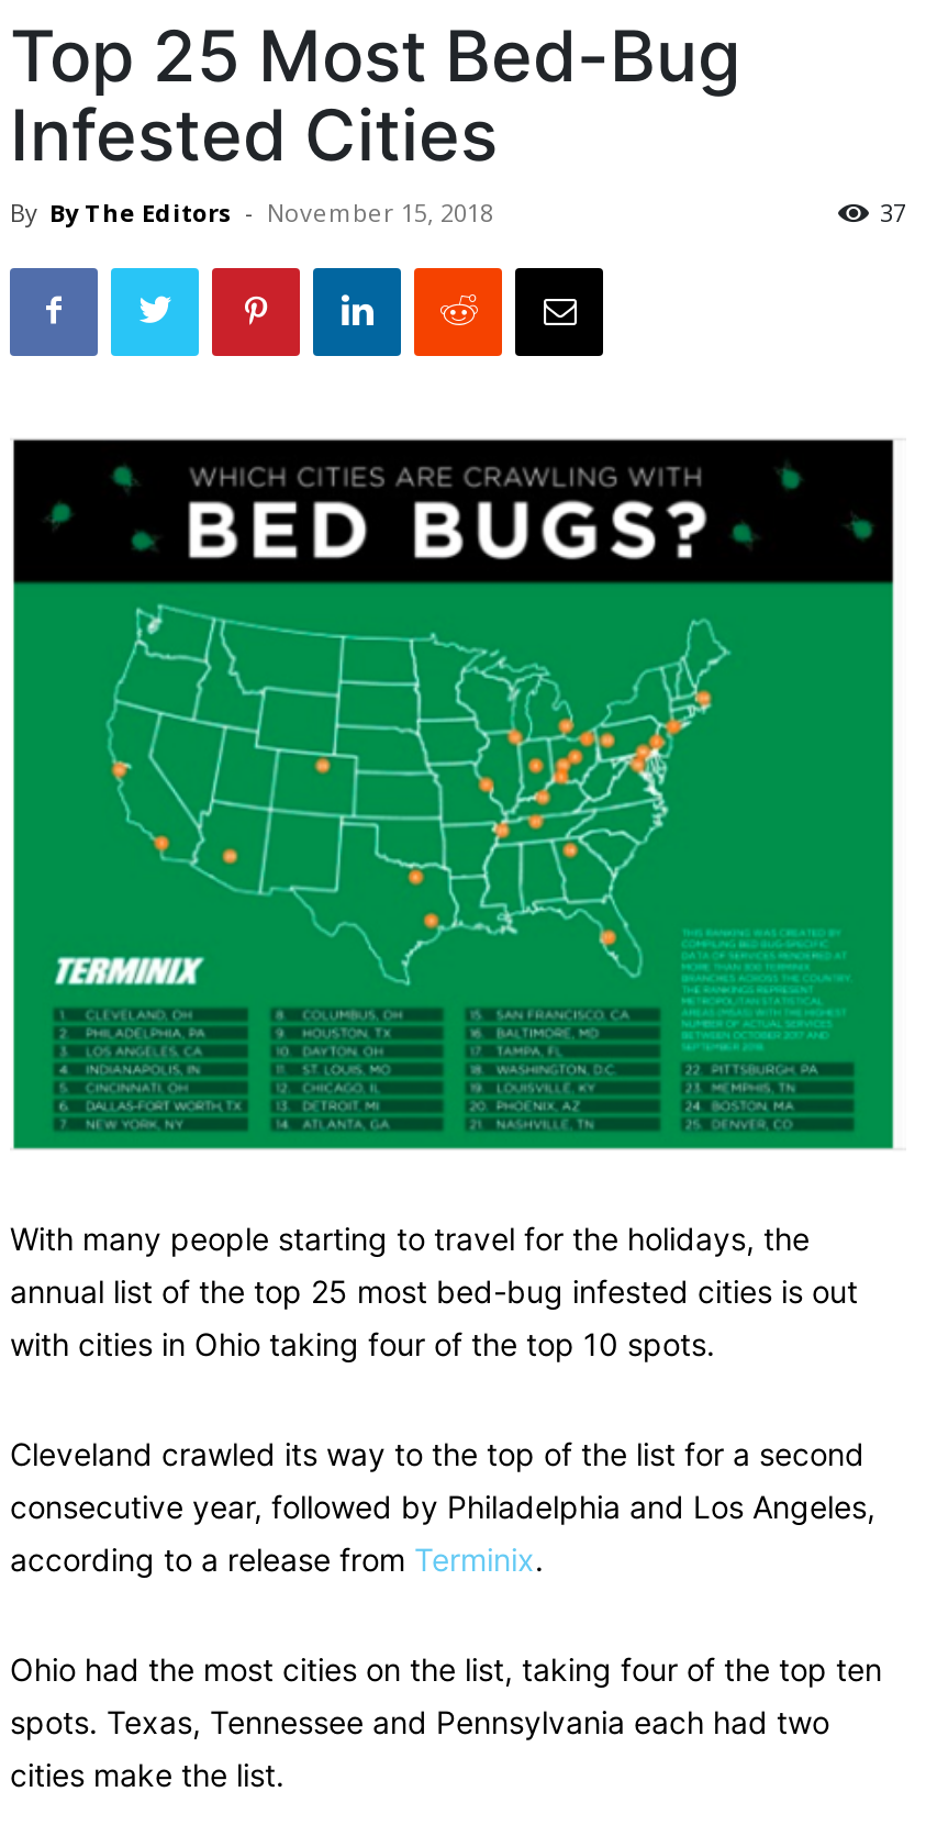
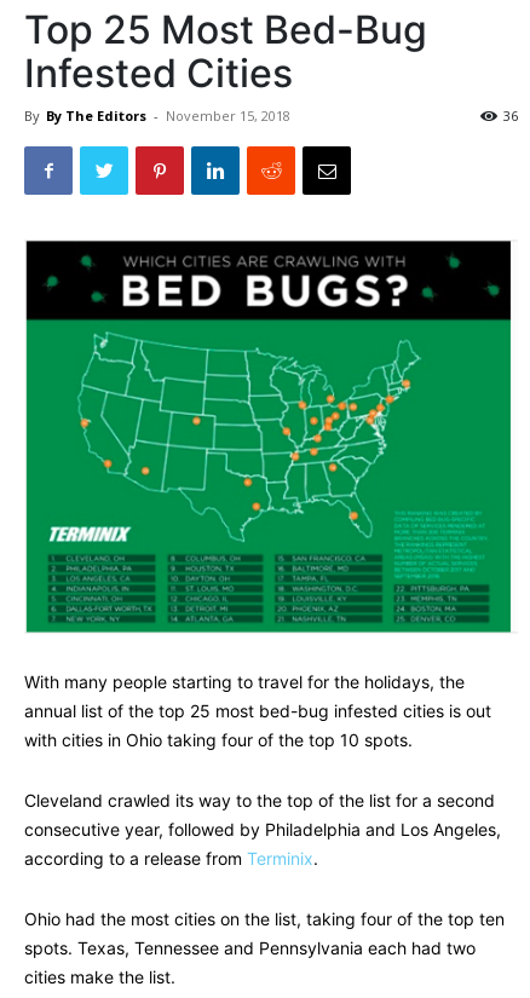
- 37
+ 36
